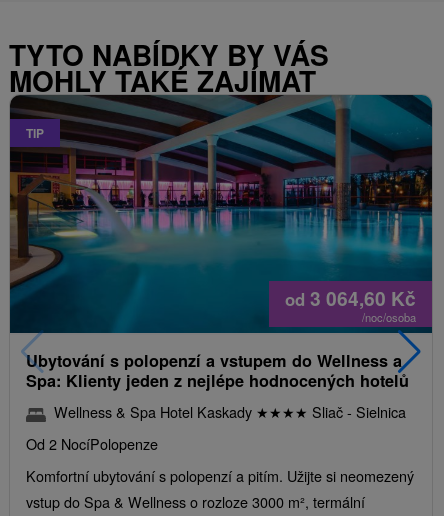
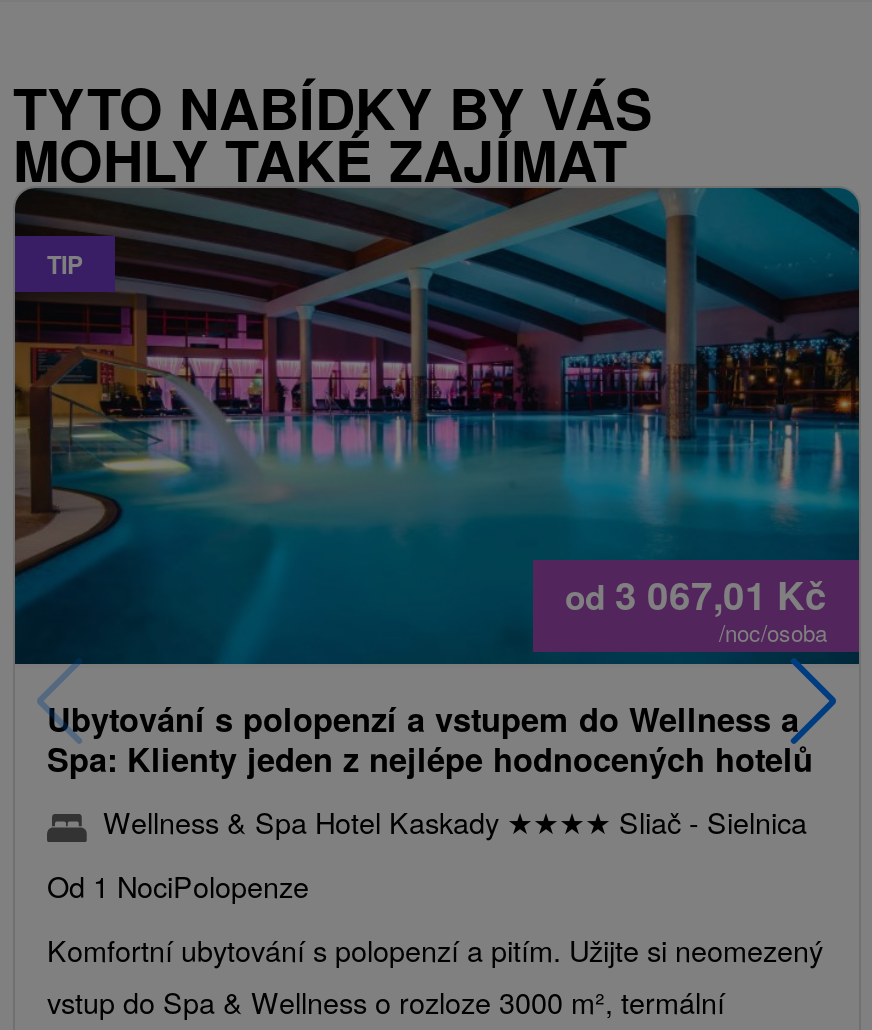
- od 3 064,60 Kč
+ od 3 067,01 Kč

- Od 2 NocíPolopenze
+ Od 1 NociPolopenze
